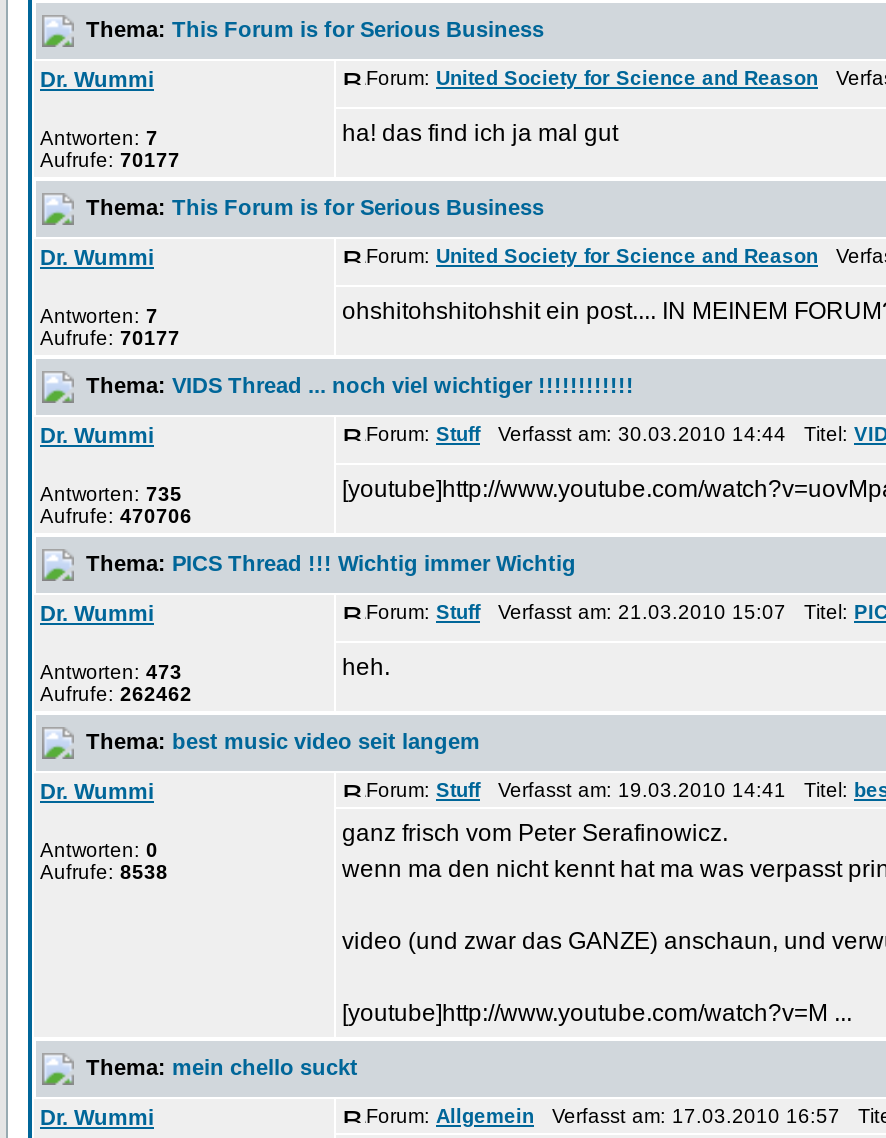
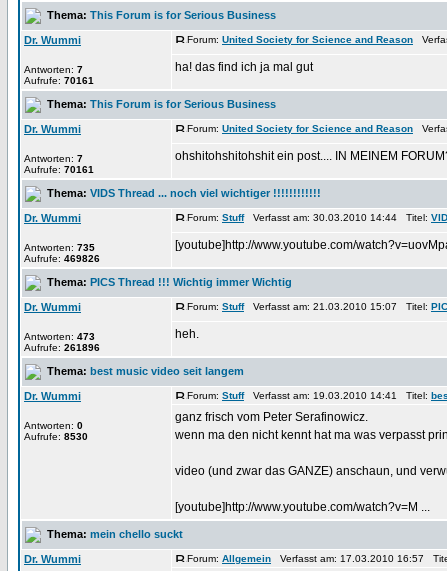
- Aufrufe: 70177
+ Aufrufe: 70161

- Aufrufe: 70177
+ Aufrufe: 70161

- Aufrufe: 470706
+ Aufrufe: 469826

- Aufrufe: 262462
+ Aufrufe: 261896

- Aufrufe: 8538
+ Aufrufe: 8530
